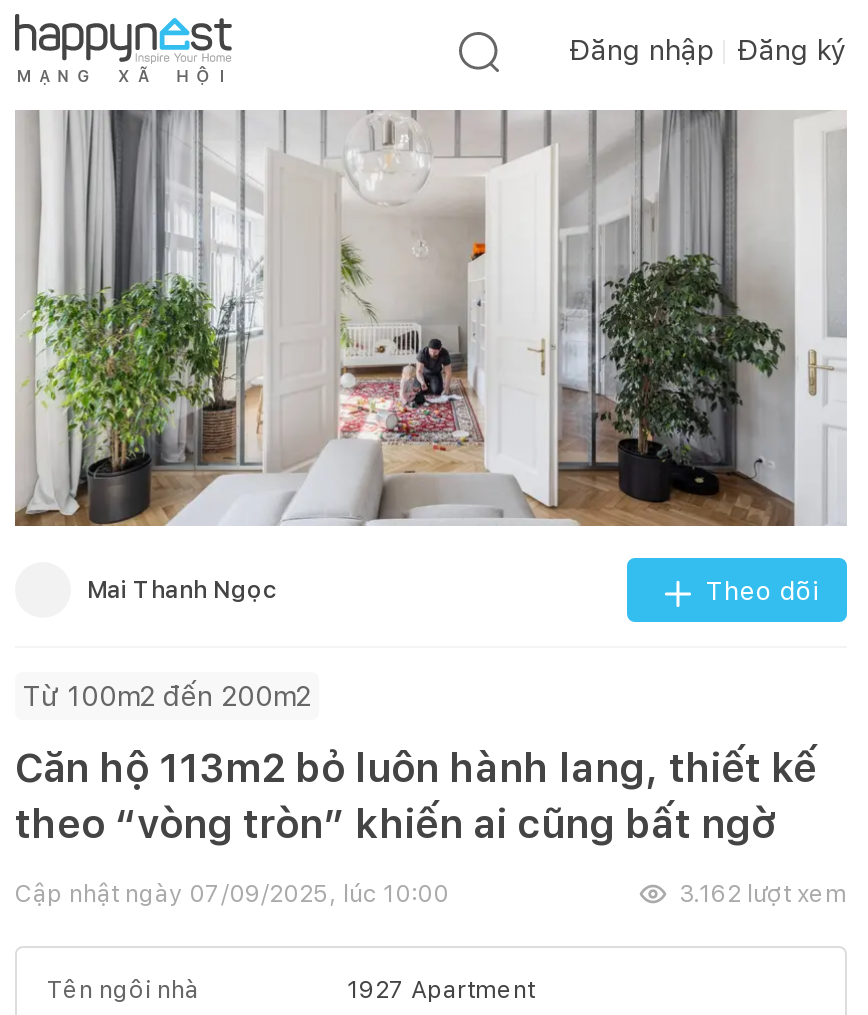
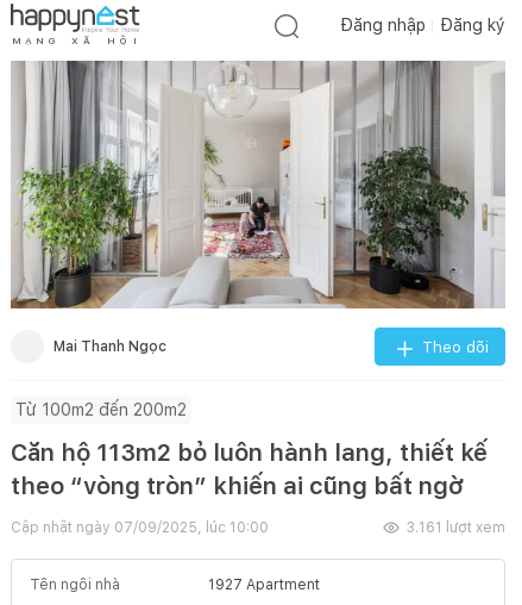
- 3.162 lượt xem
+ 3.161 lượt xem
